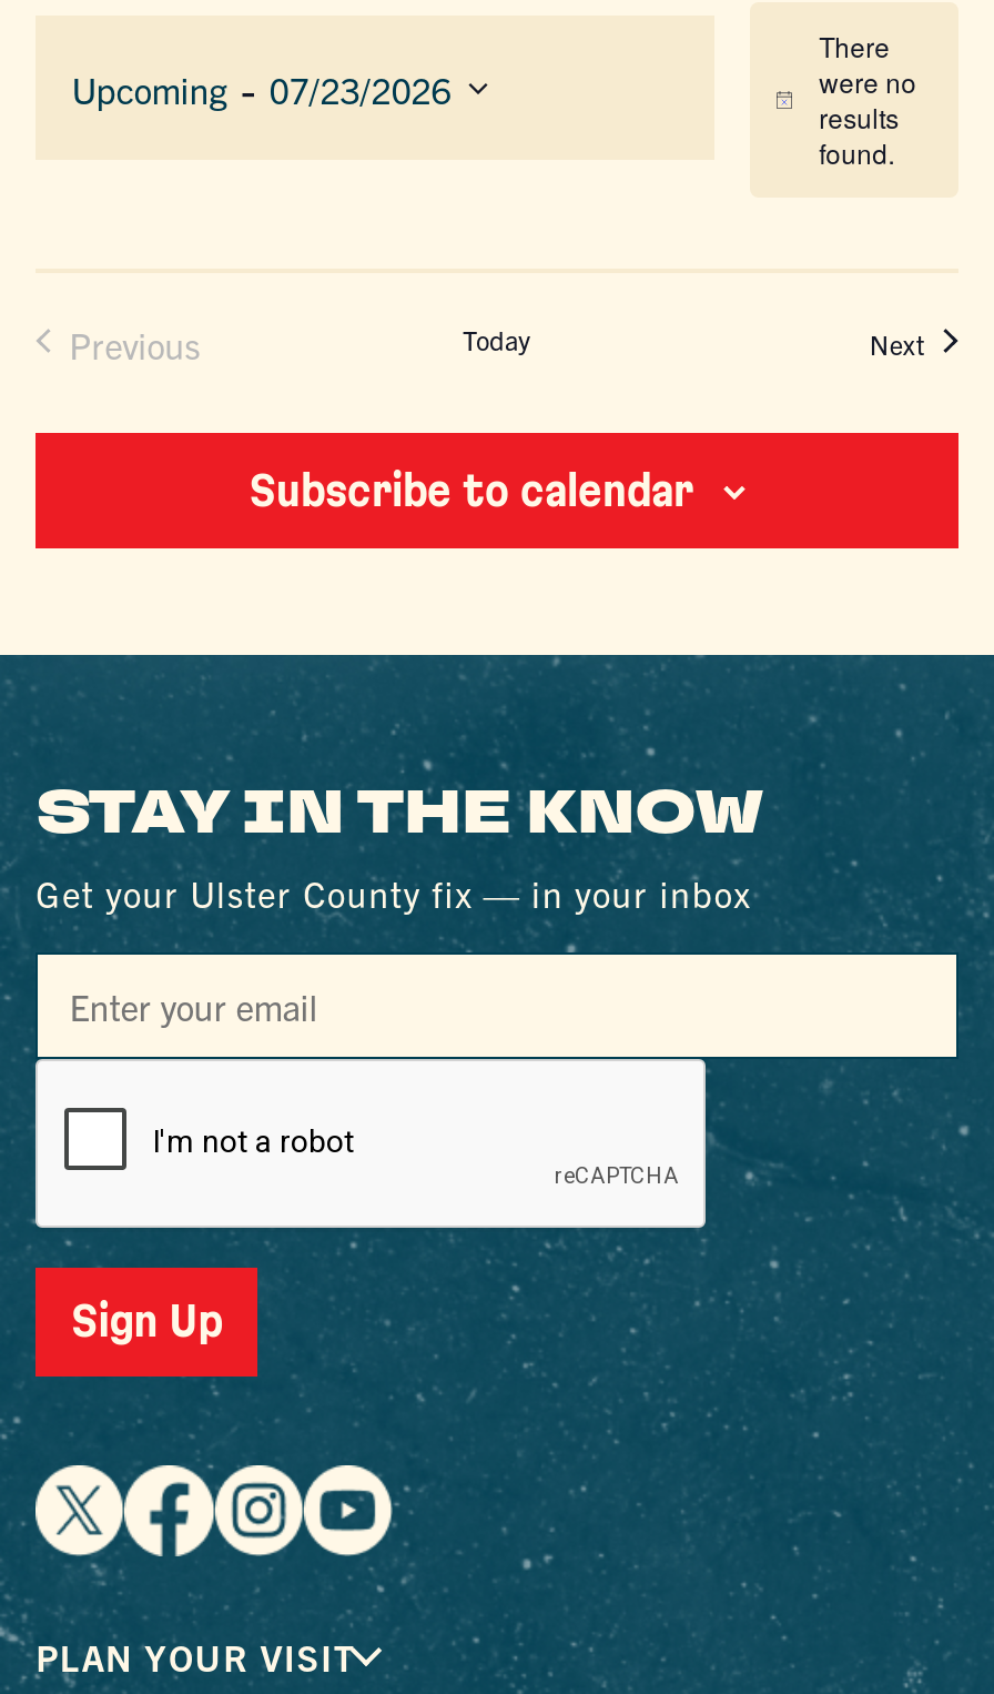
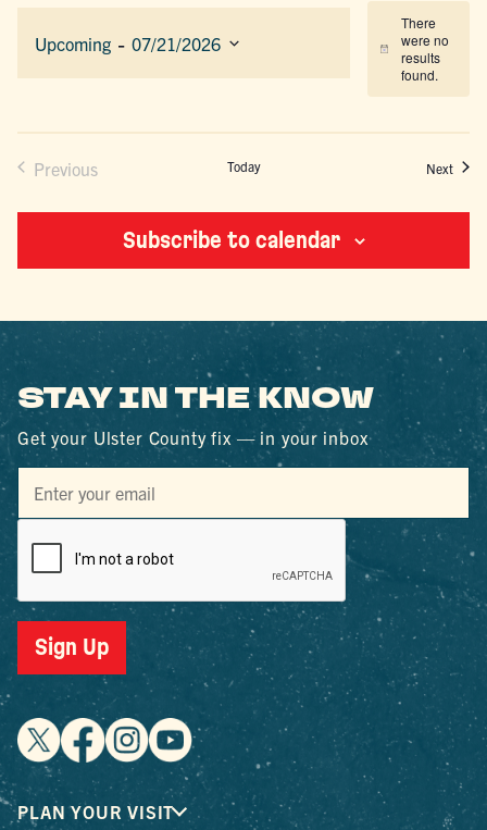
- Upcoming - 07/23/2026
+ Upcoming - 07/21/2026
